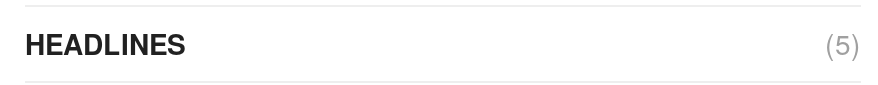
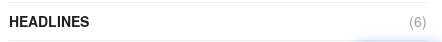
- (5)
+ (6)
